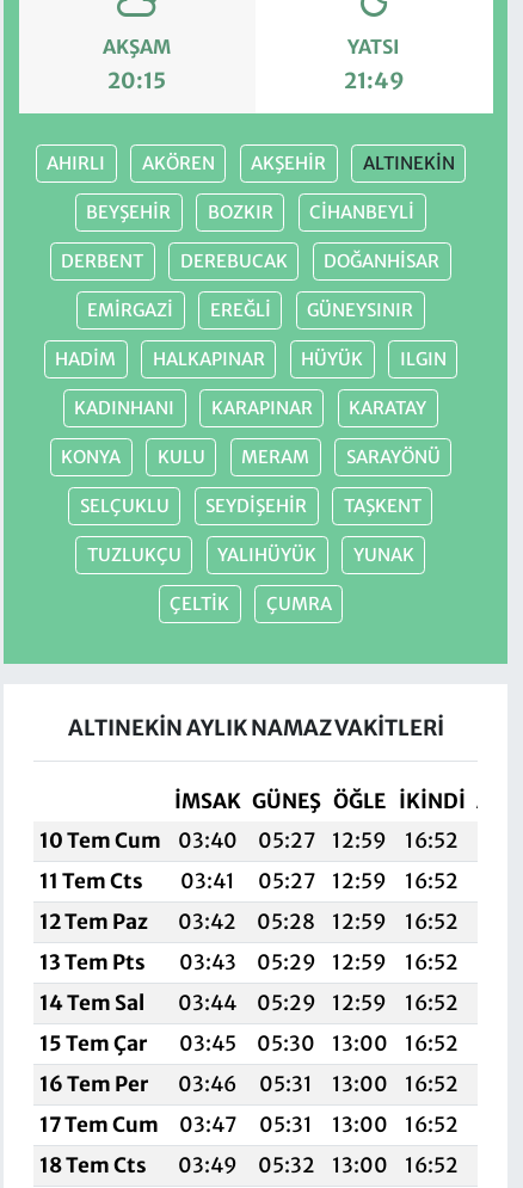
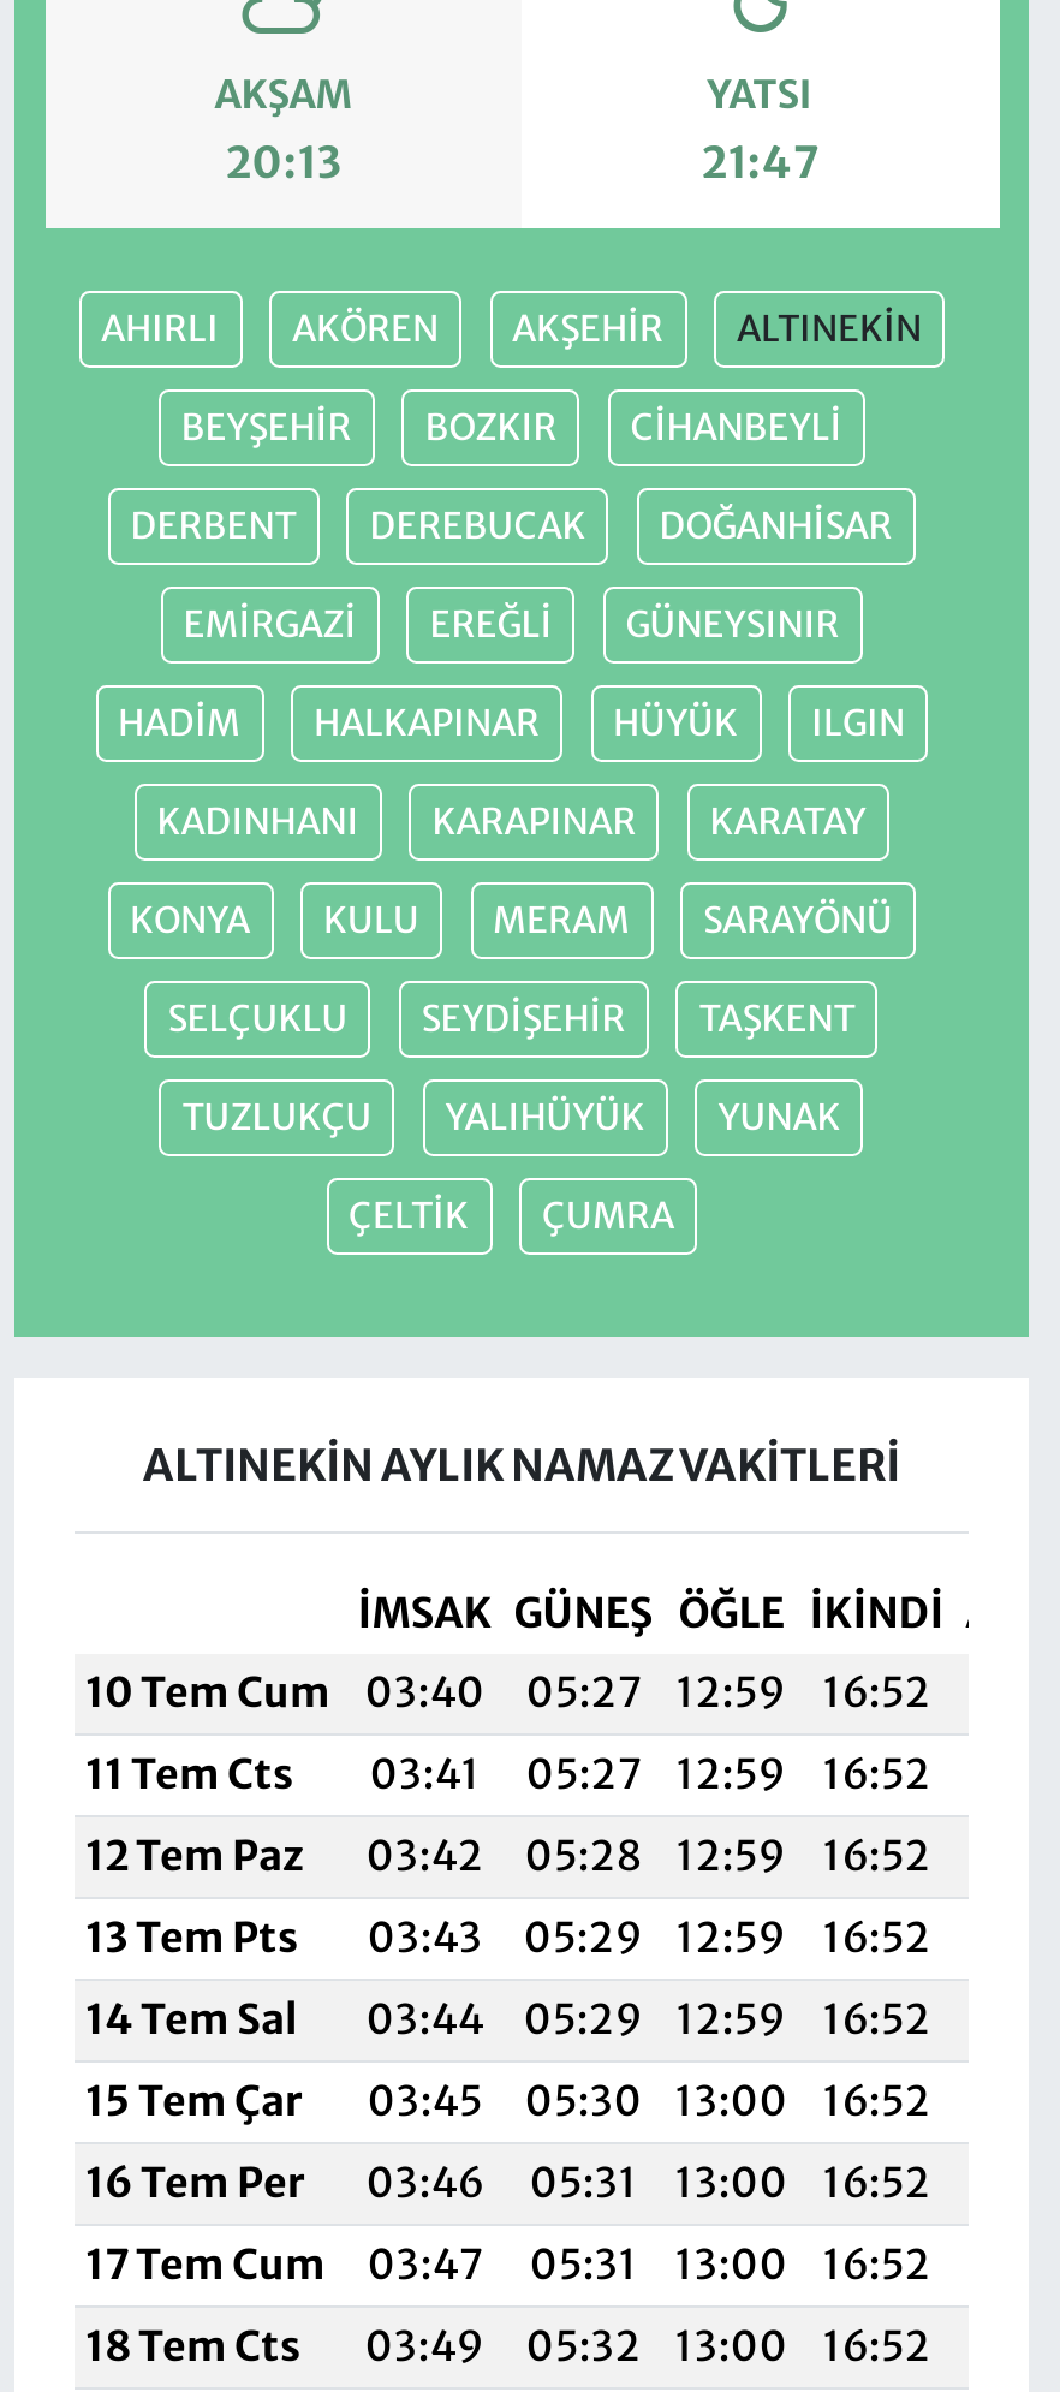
- 20:15
+ 20:13

- 21:49
+ 21:47
